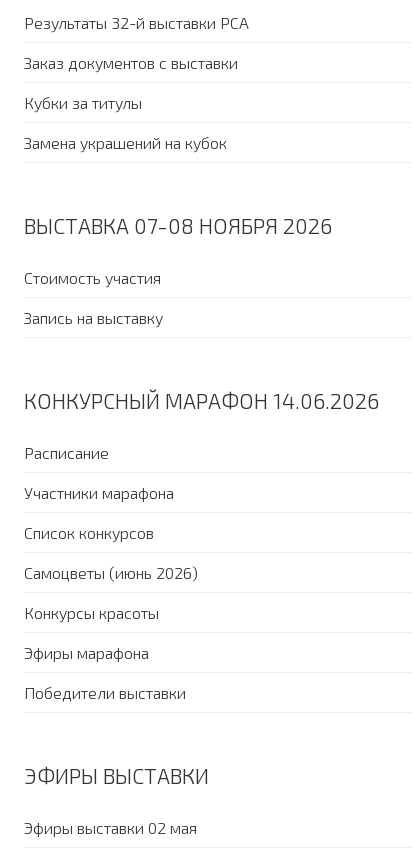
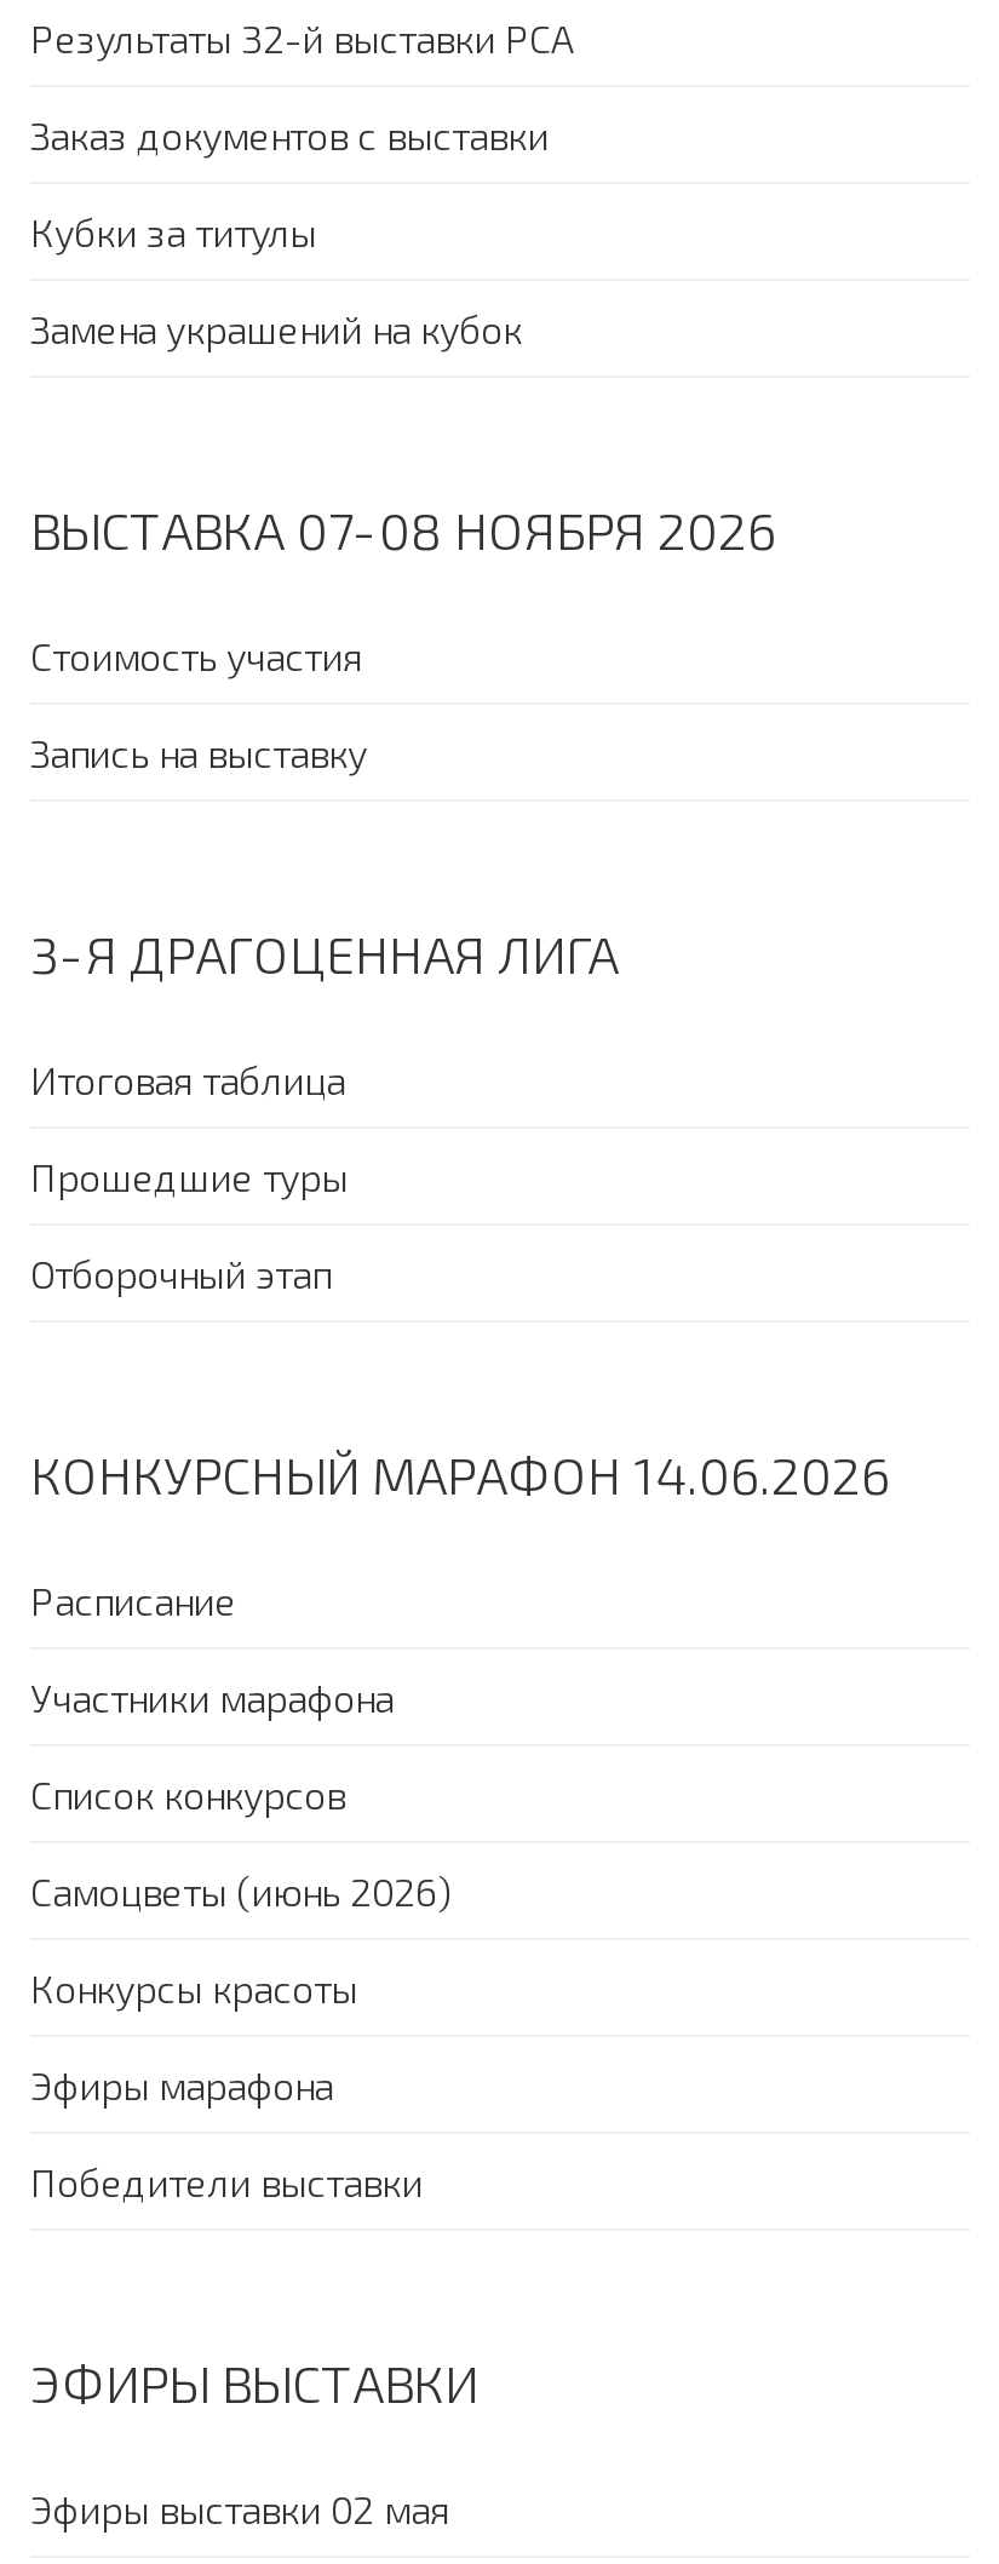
+ 3-Я ДРАГОЦЕННАЯ ЛИГА
+ Итоговая таблица
+ Прошедшие туры
+ Отборочный этап
